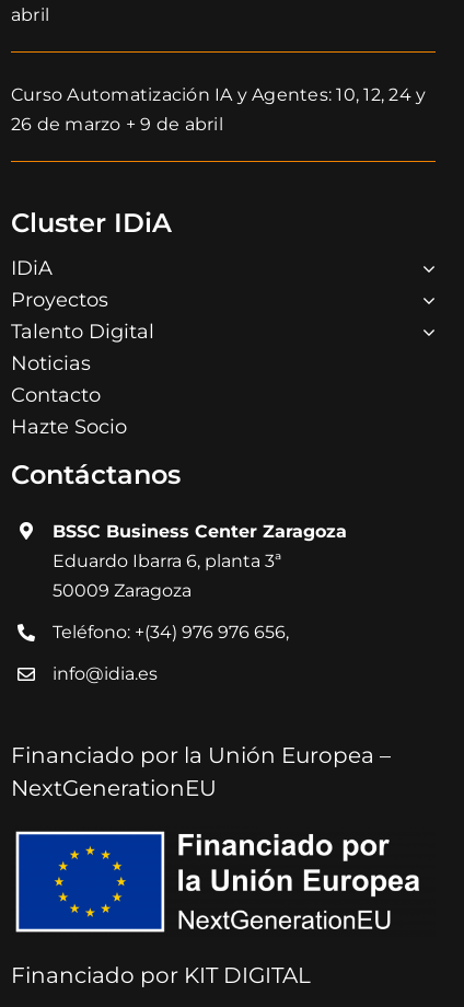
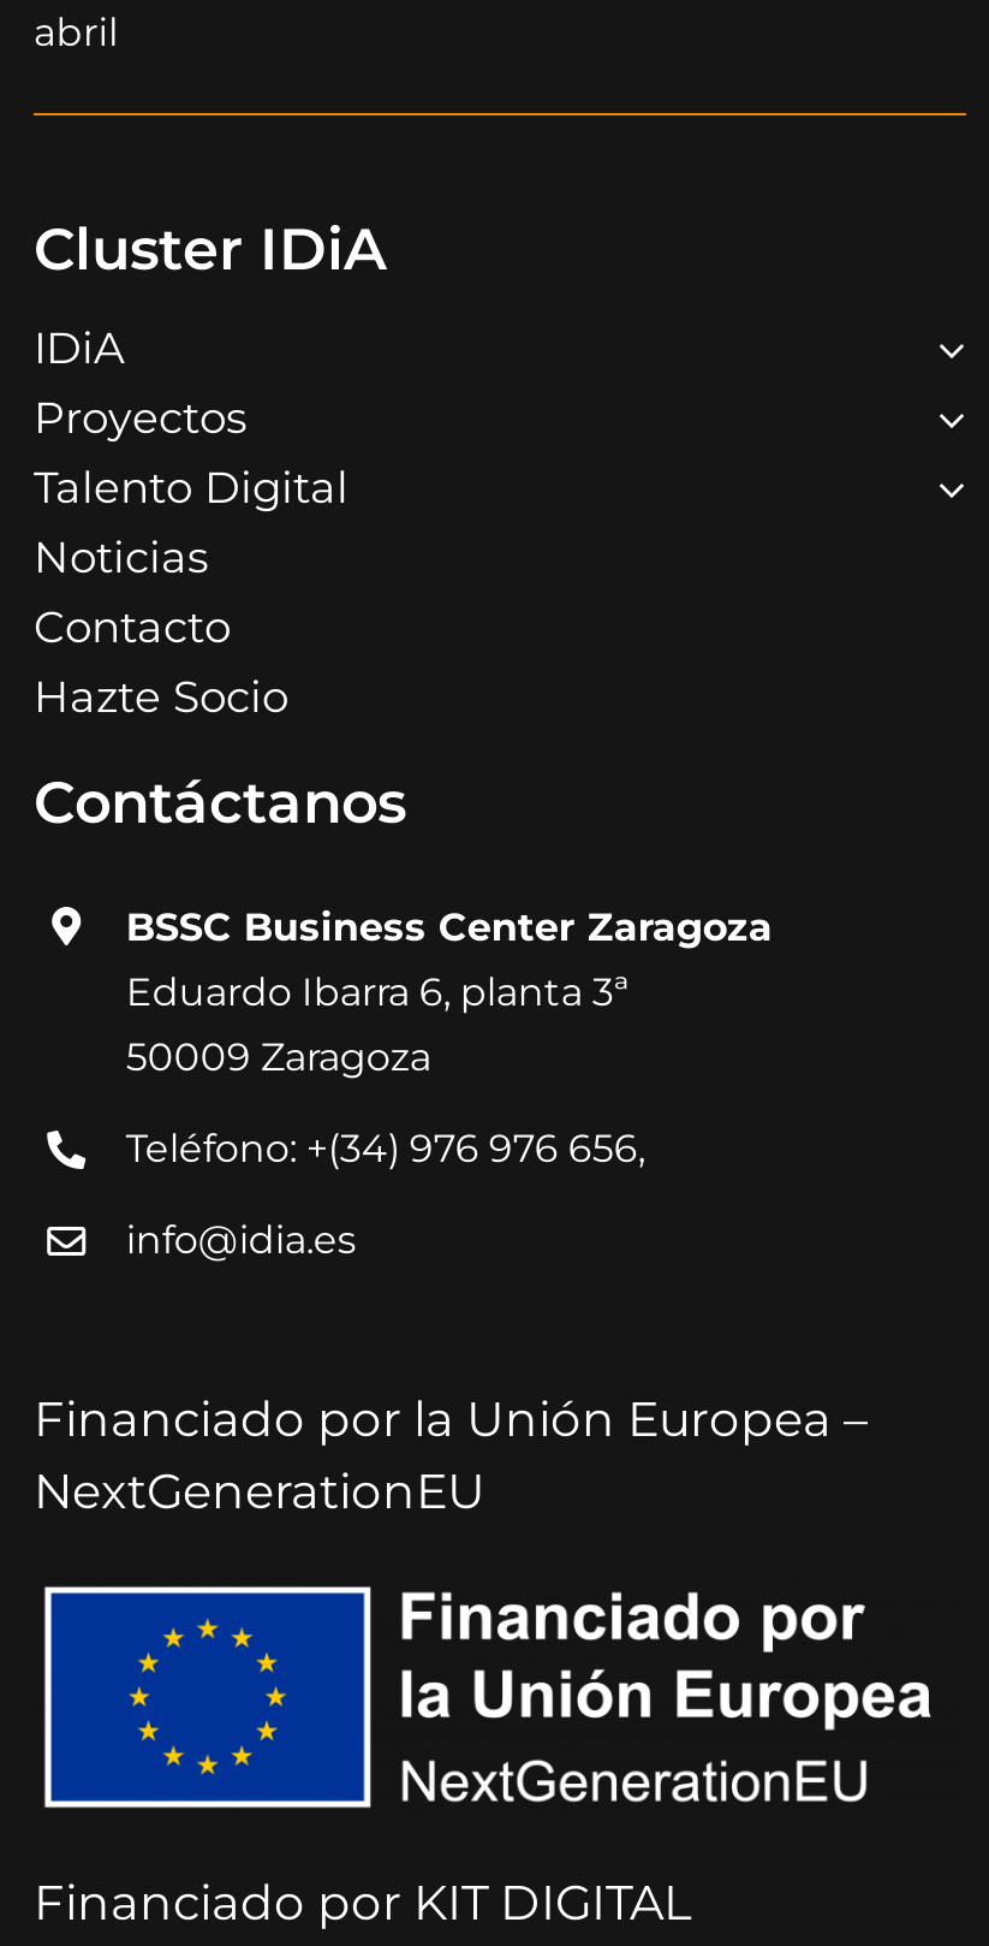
- Curso Automatización IA y Agentes: 10, 12, 24 y
- 26 de marzo + 9 de abril
